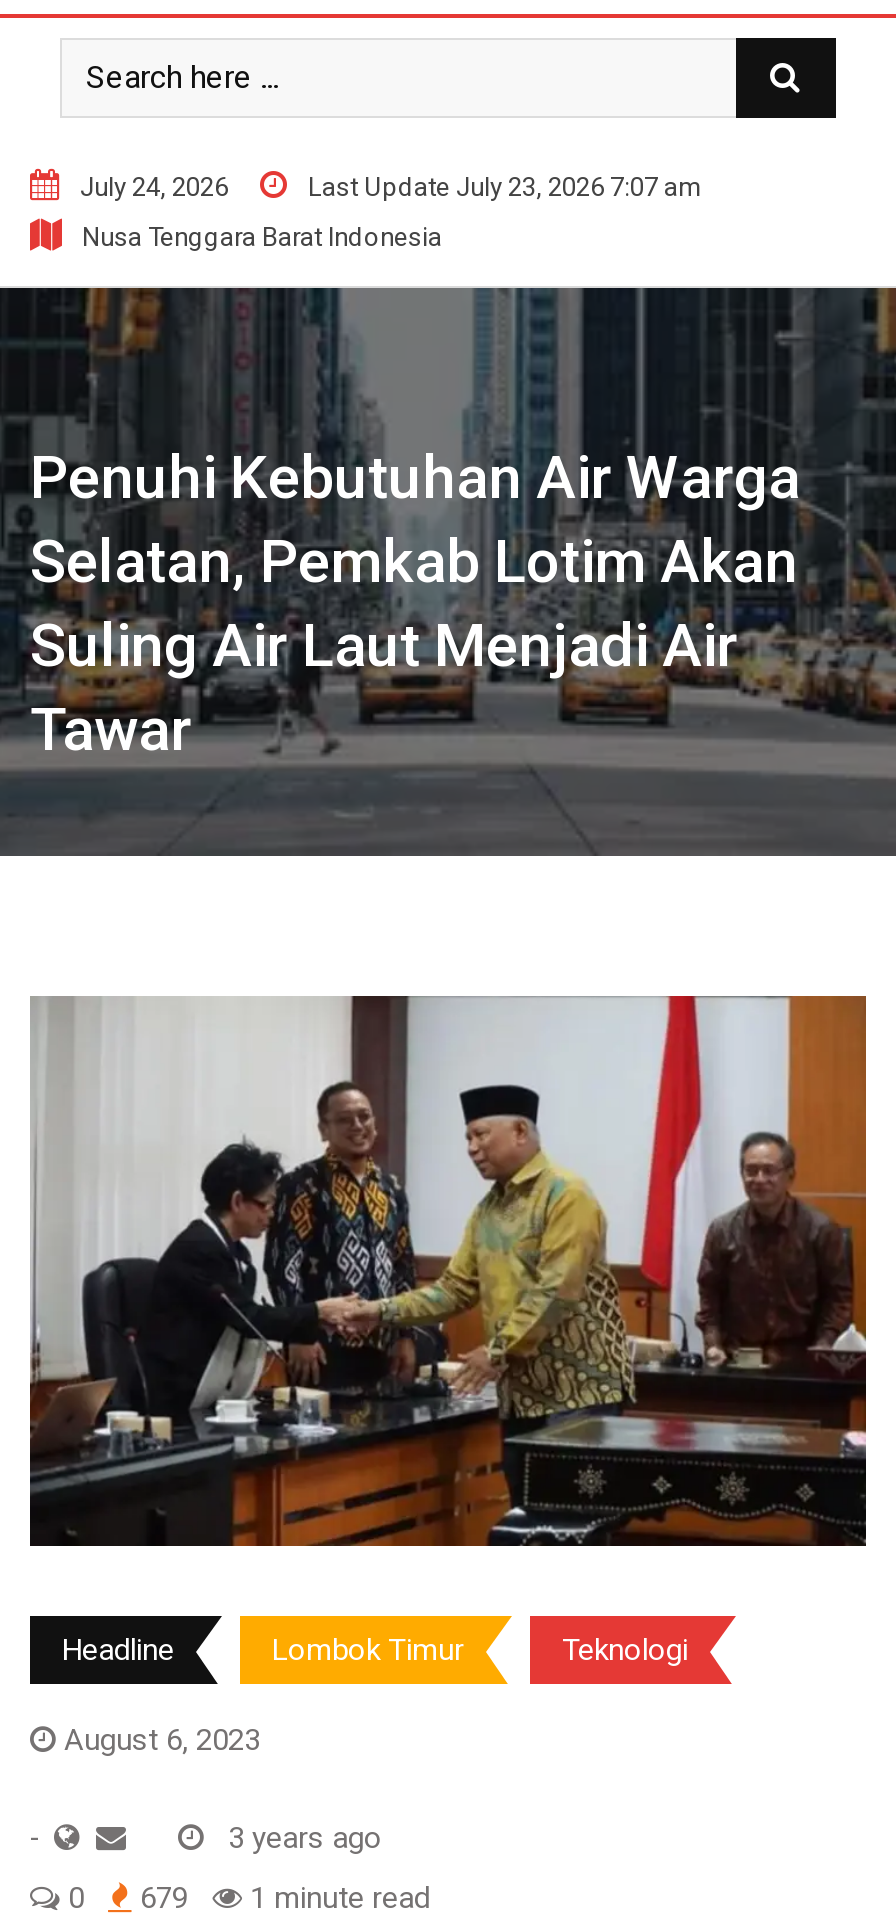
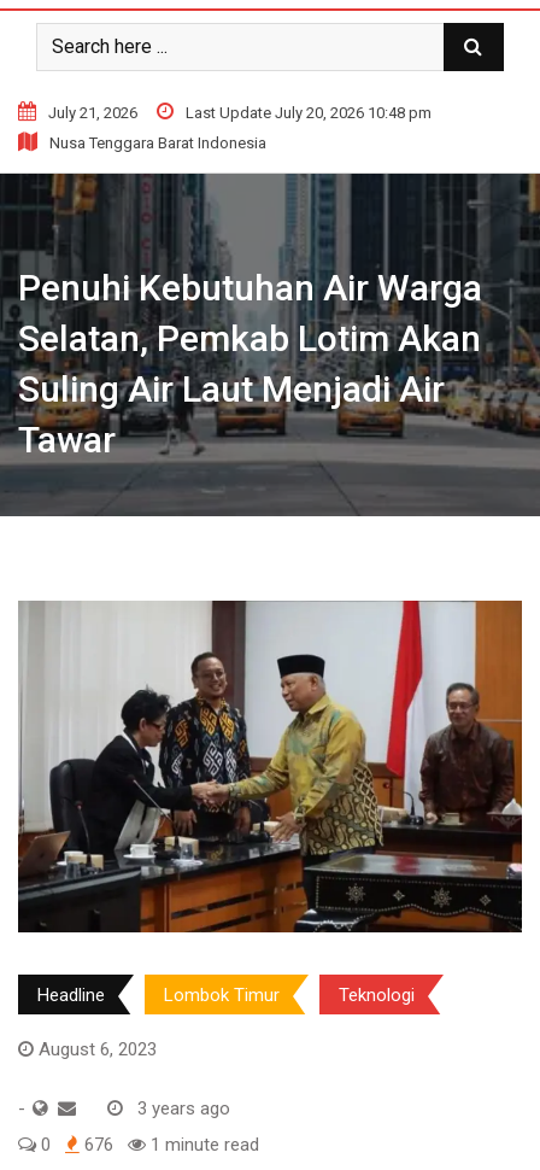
- July 24, 2026
+ July 21, 2026

- Last Update July 23, 2026 7:07 am
+ Last Update July 20, 2026 10:48 pm

- 0 679 1 minute read
+ 0 676 1 minute read
